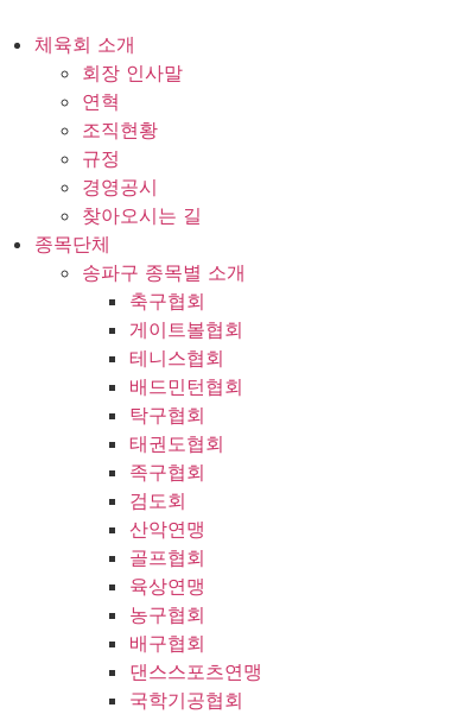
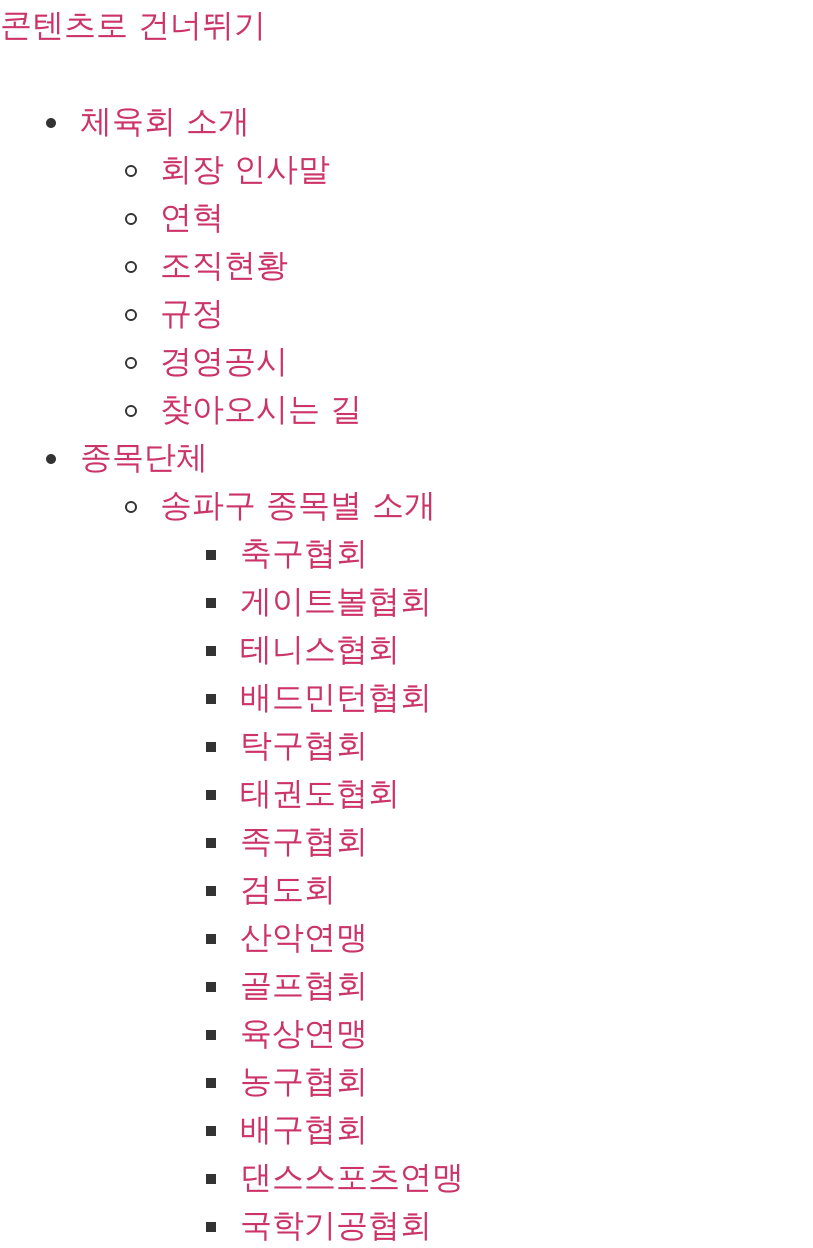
+ 콘텐츠로 건너뛰기
